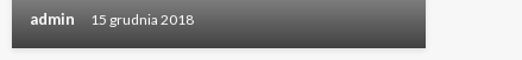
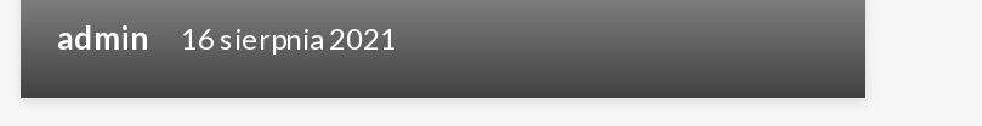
- admin 15 grudnia 2018
+ admin 16 sierpnia 2021
